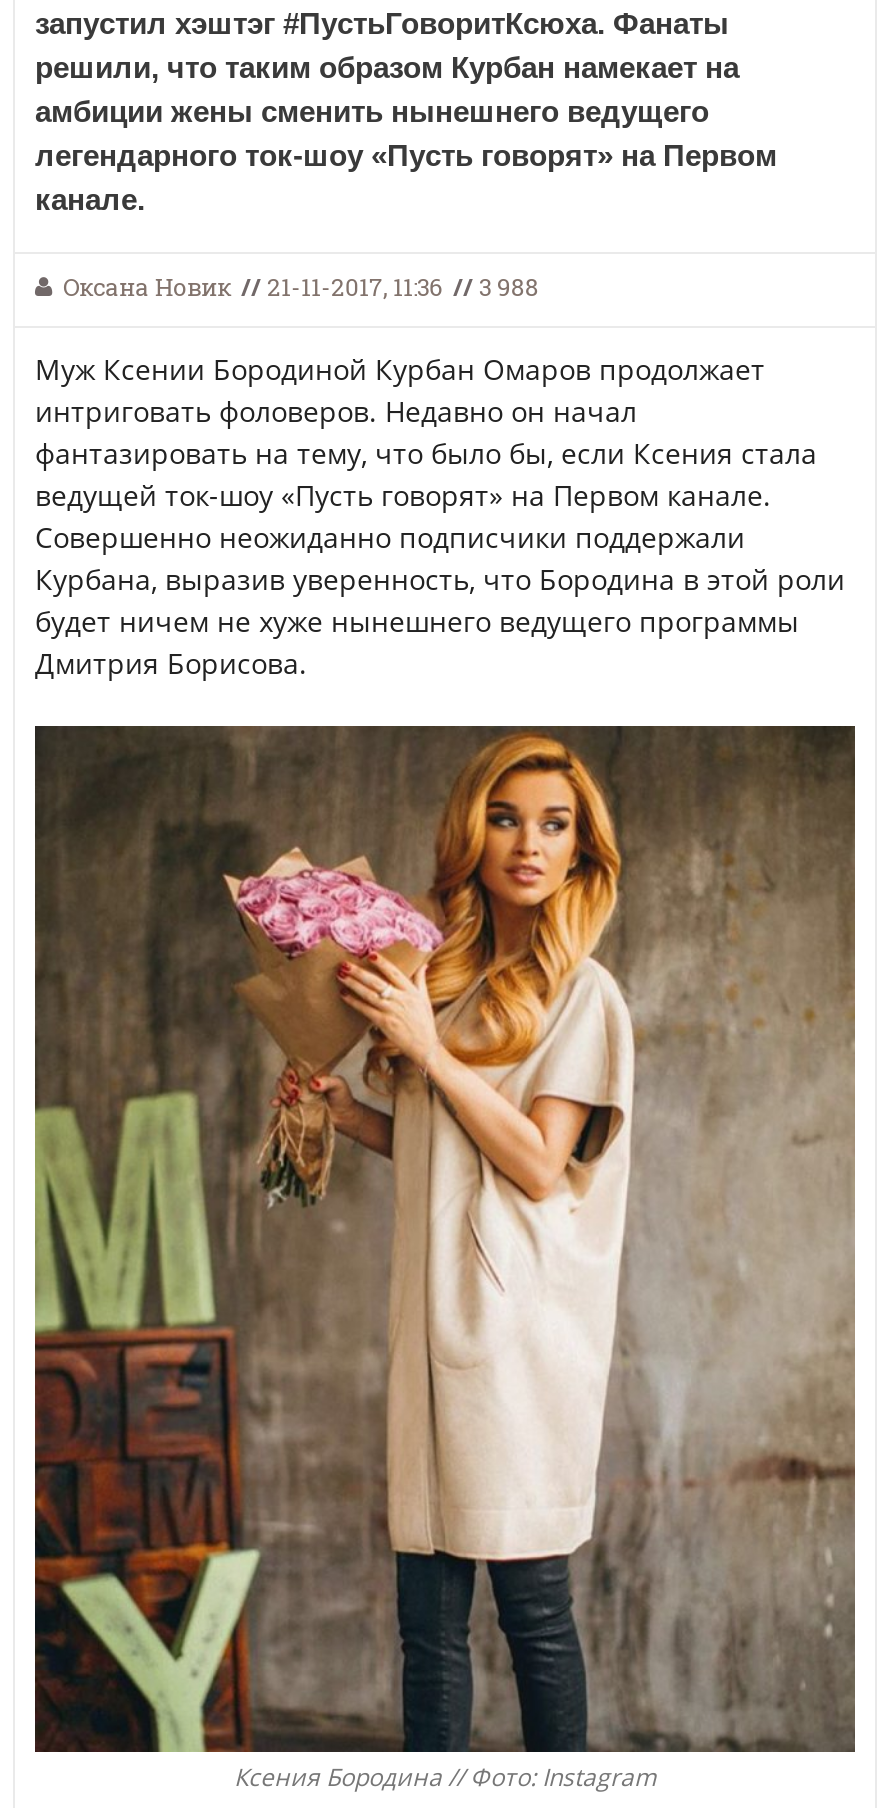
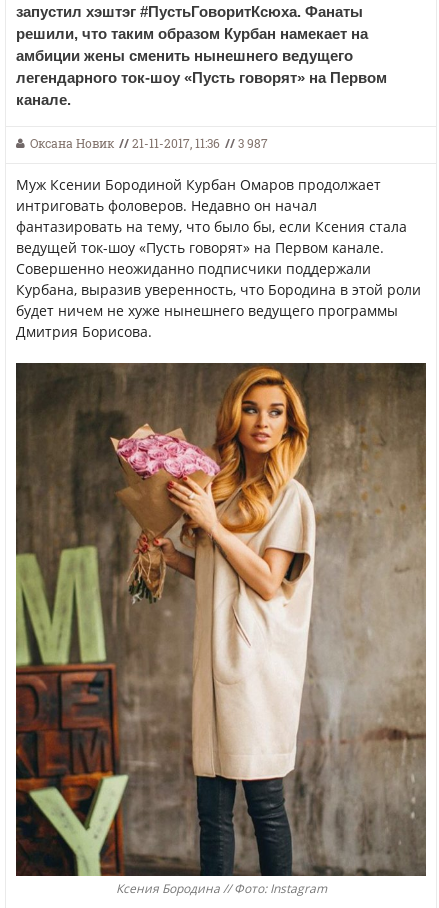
- Оксана Новик // 21-11-2017, 11:36 // 3 988
+ Оксана Новик // 21-11-2017, 11:36 // 3 987
